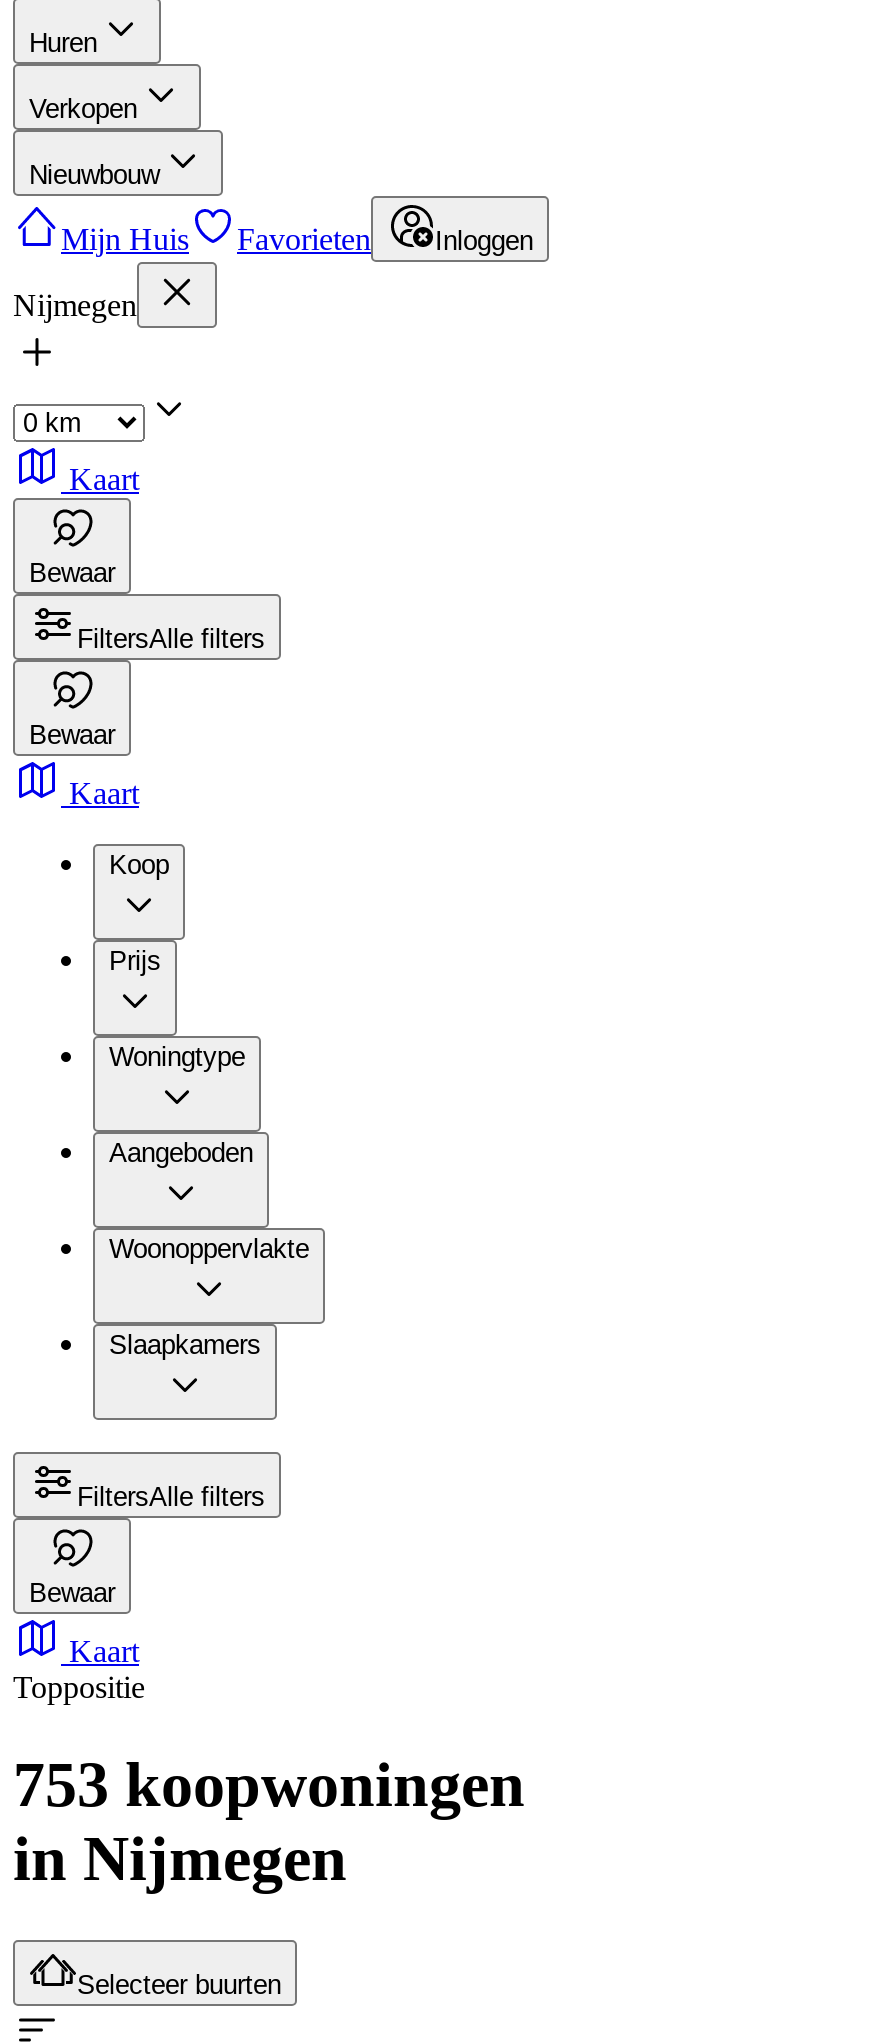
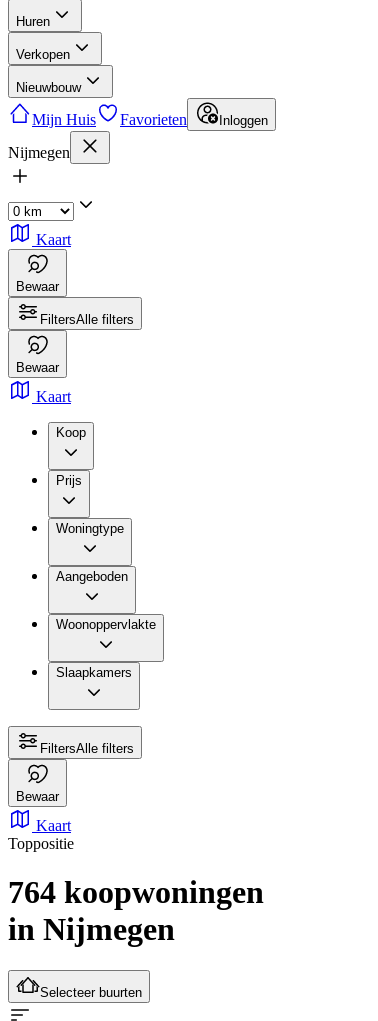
- 753 koopwoningen
+ 764 koopwoningen
